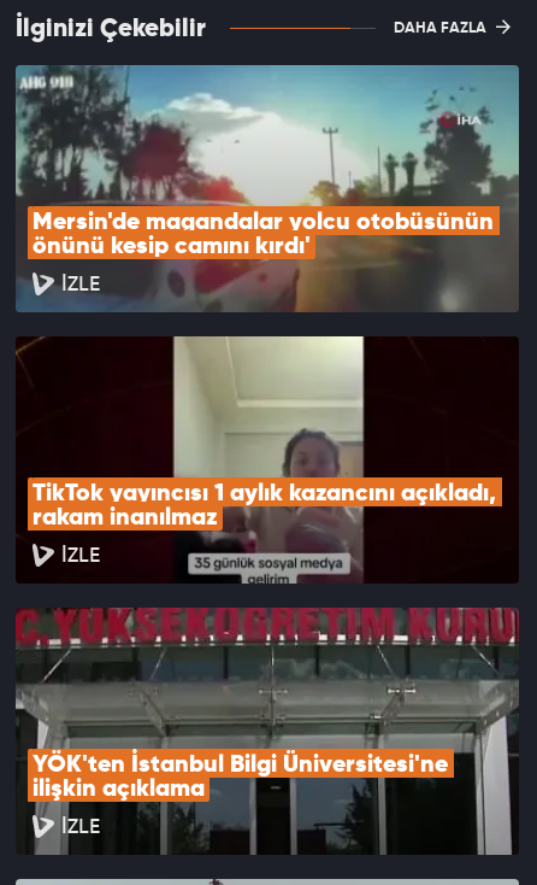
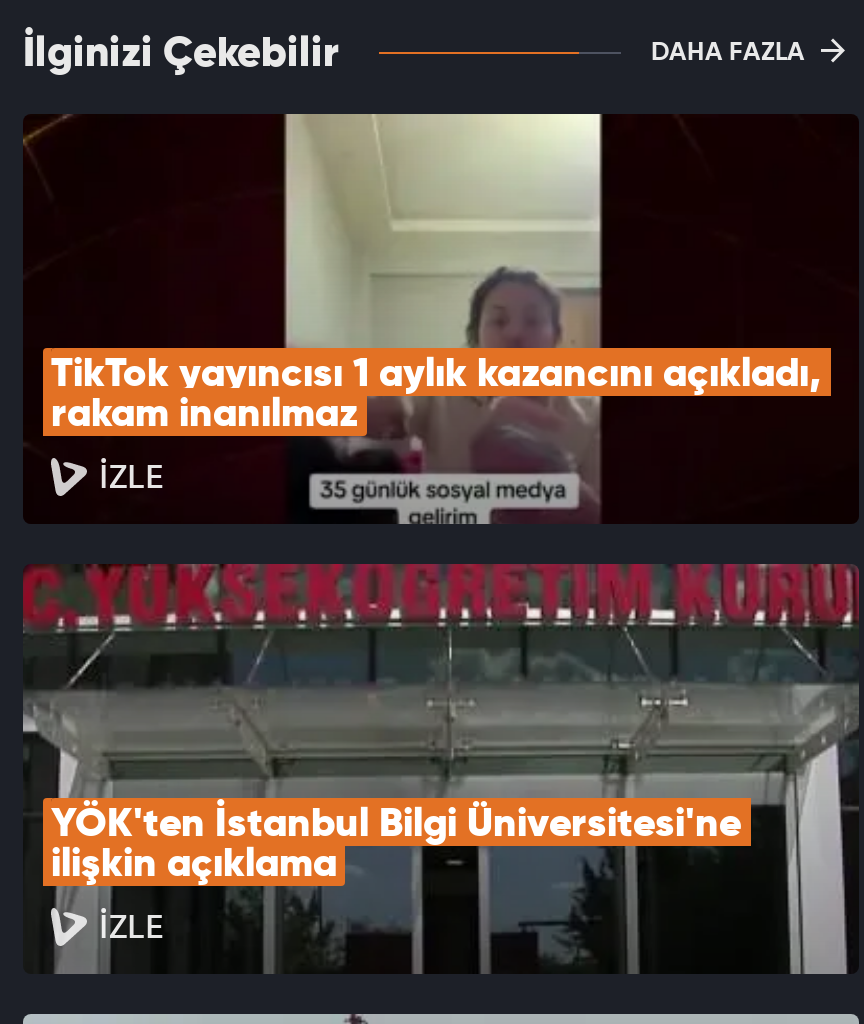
- [image]
- Mersin'de magandalar yolcu otobüsünün
- önünü kesip camını kırdı'
- İZLE
